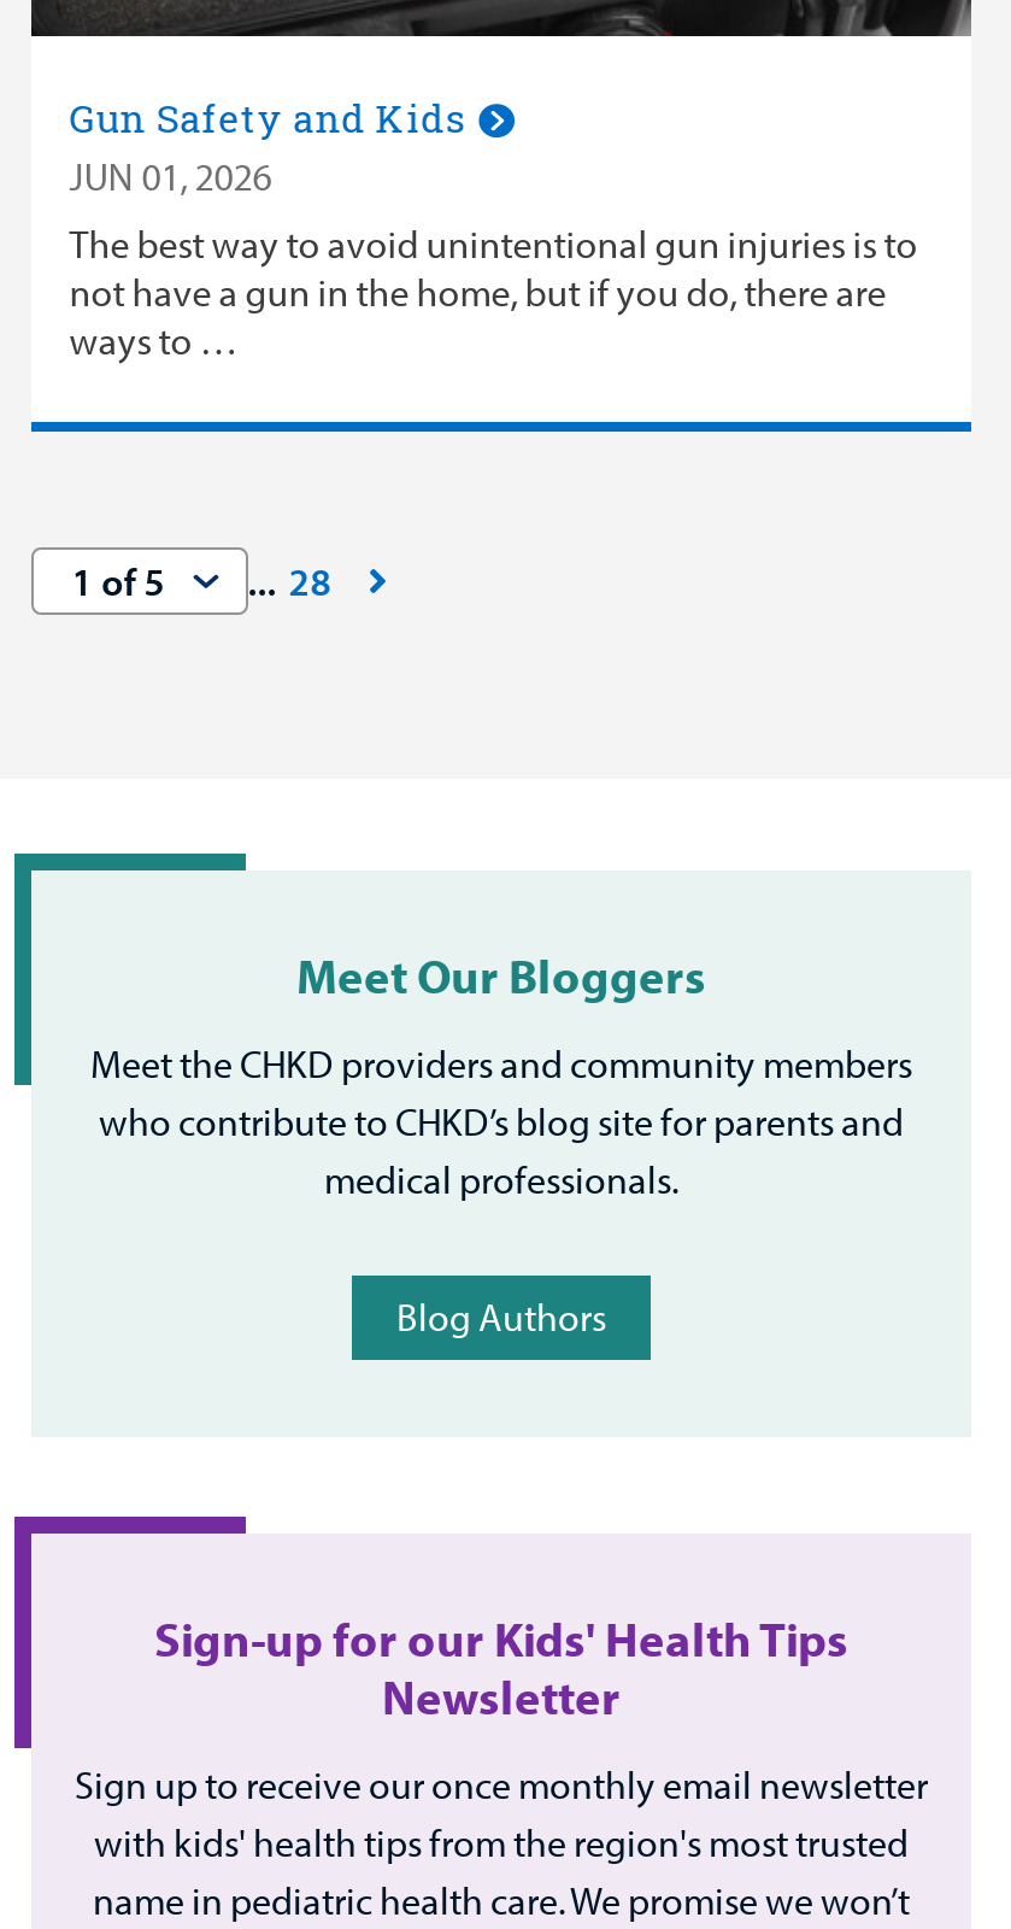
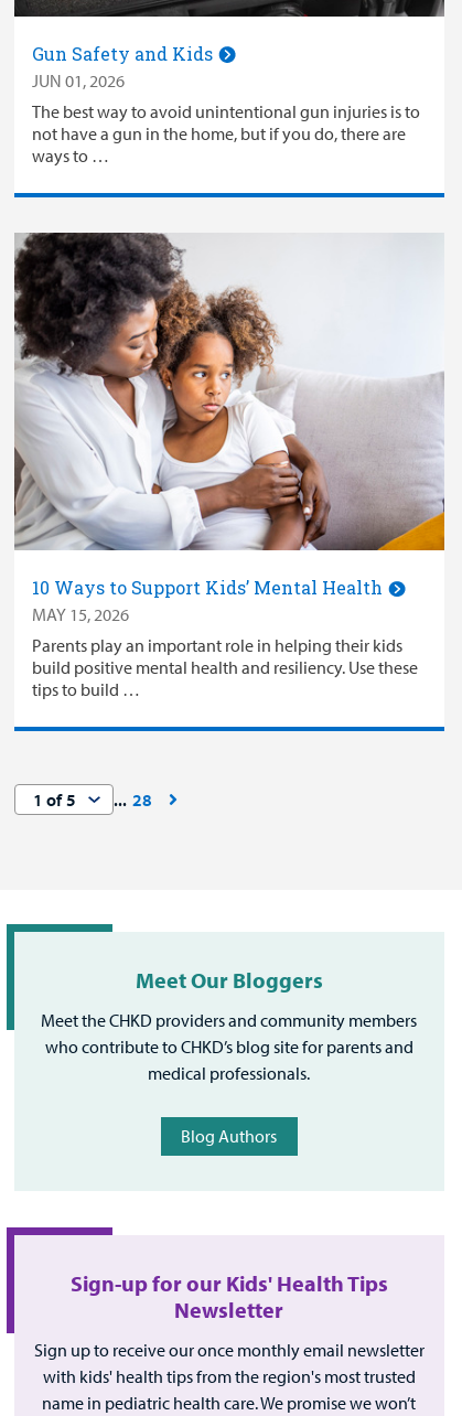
+ [image]
+ 10 Ways to Support Kids’ Mental Health
+ MAY 15, 2026
+ Parents play an important role in helping their kids
+ build positive mental health and resiliency. Use these
+ tips to build …
